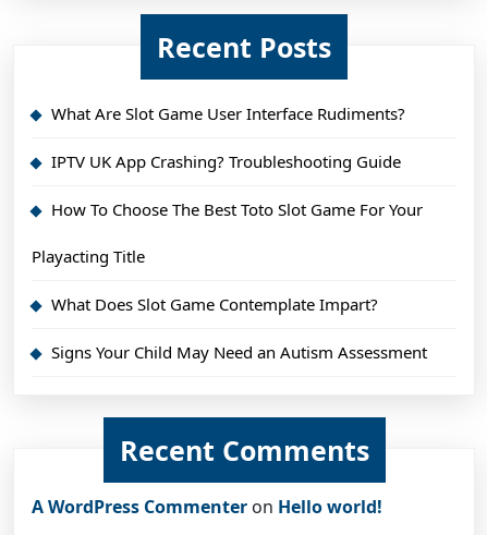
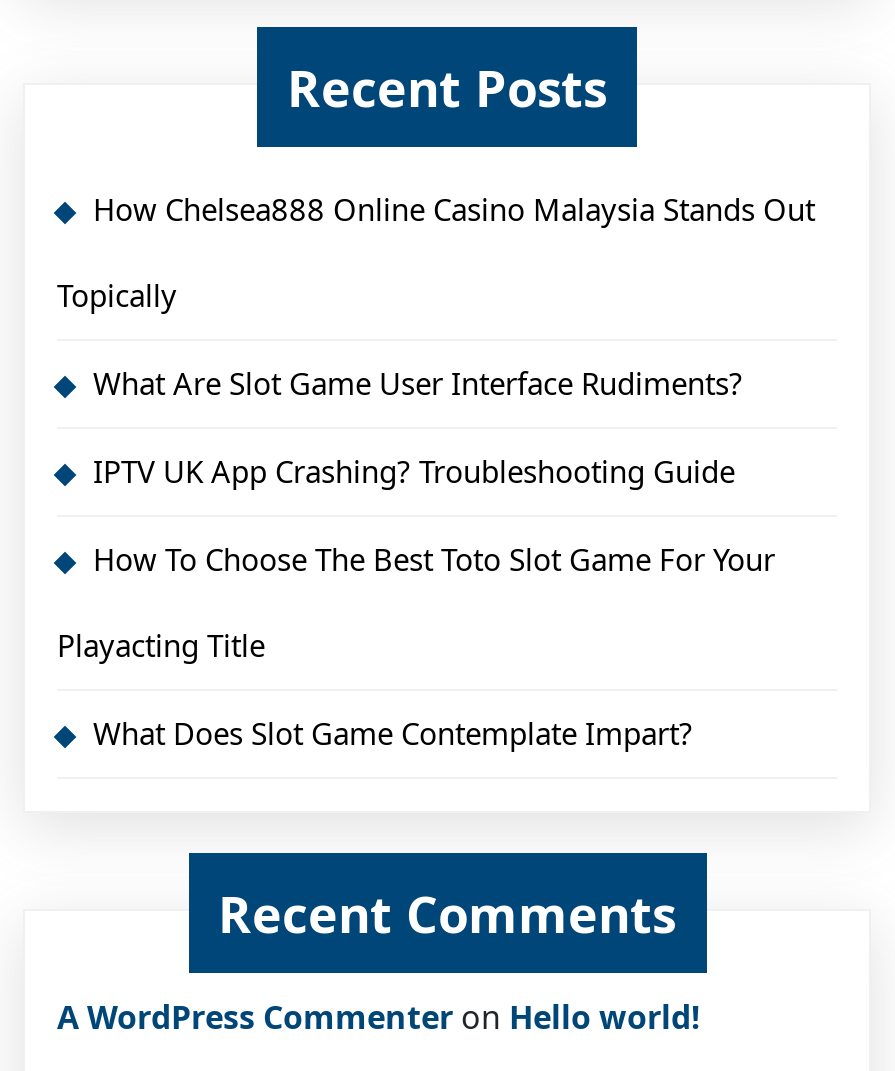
+ How Chelsea888 Online Casino Malaysia Stands Out
+ Topically

moved down: What Are Slot Game User Interface Rudiments? | IPTV UK App Crashing? Troubleshooting Guide | How To Choose The Best Toto Slot Game For Your | Playacting Title | What Does Slot Game Contemplate Impart?

- Signs Your Child May Need an Autism Assessment
